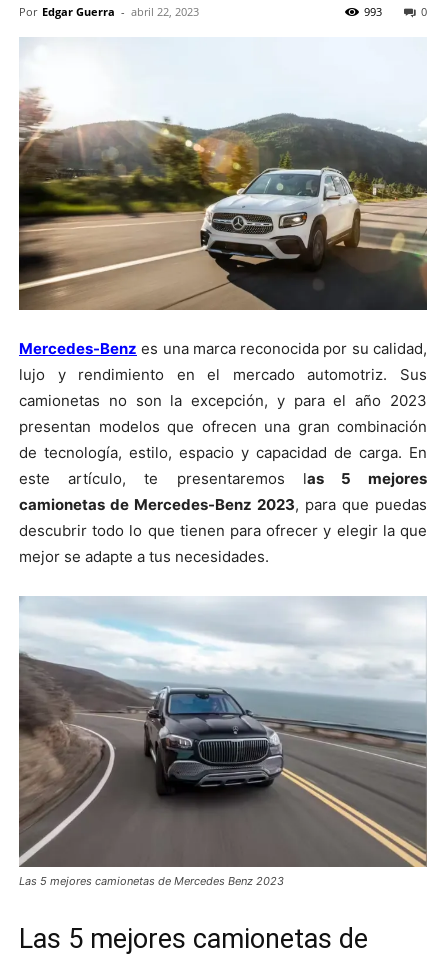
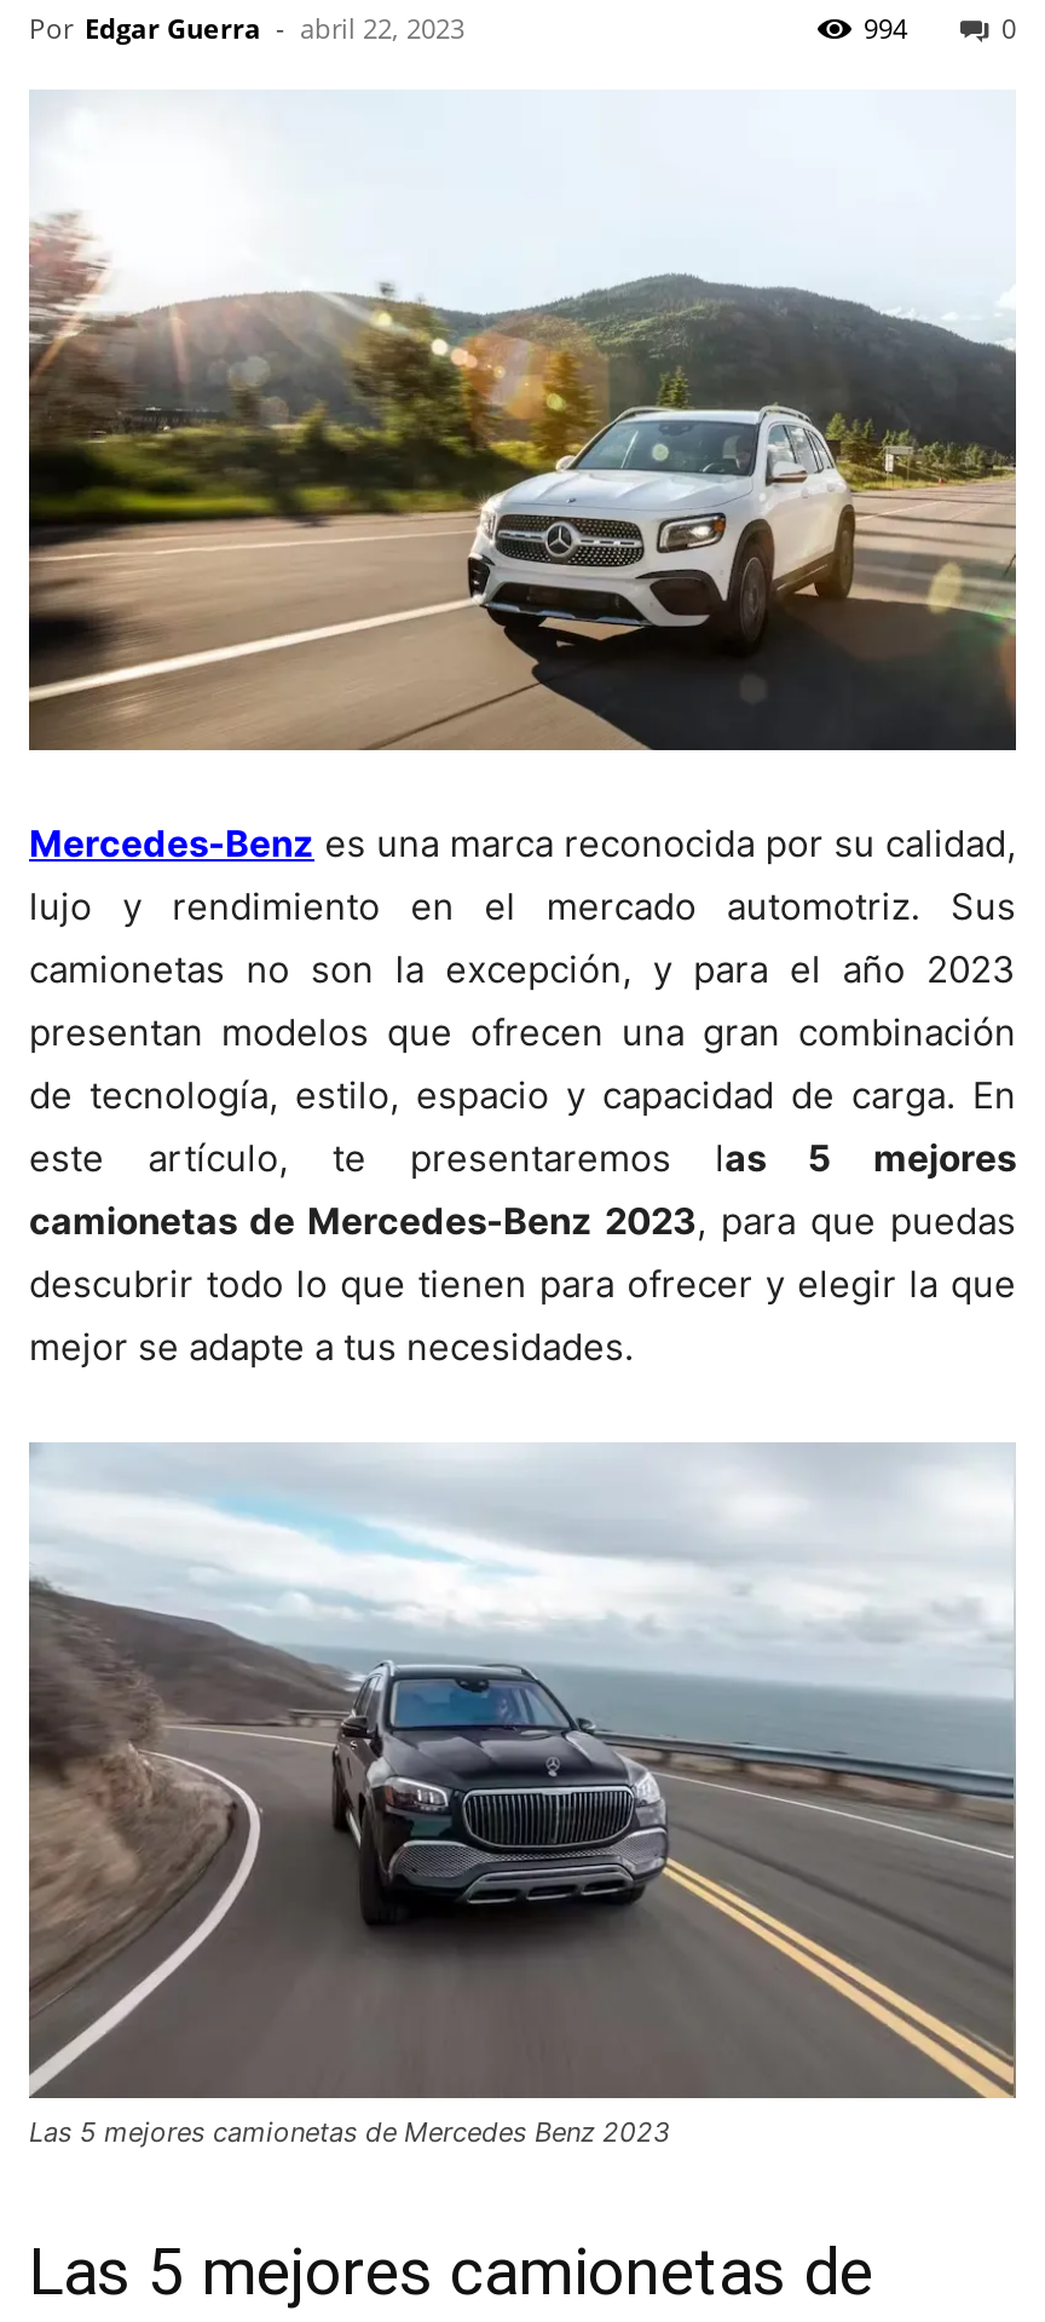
- 993
+ 994
